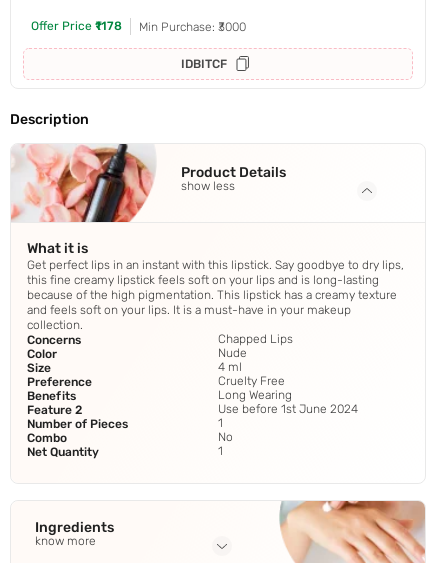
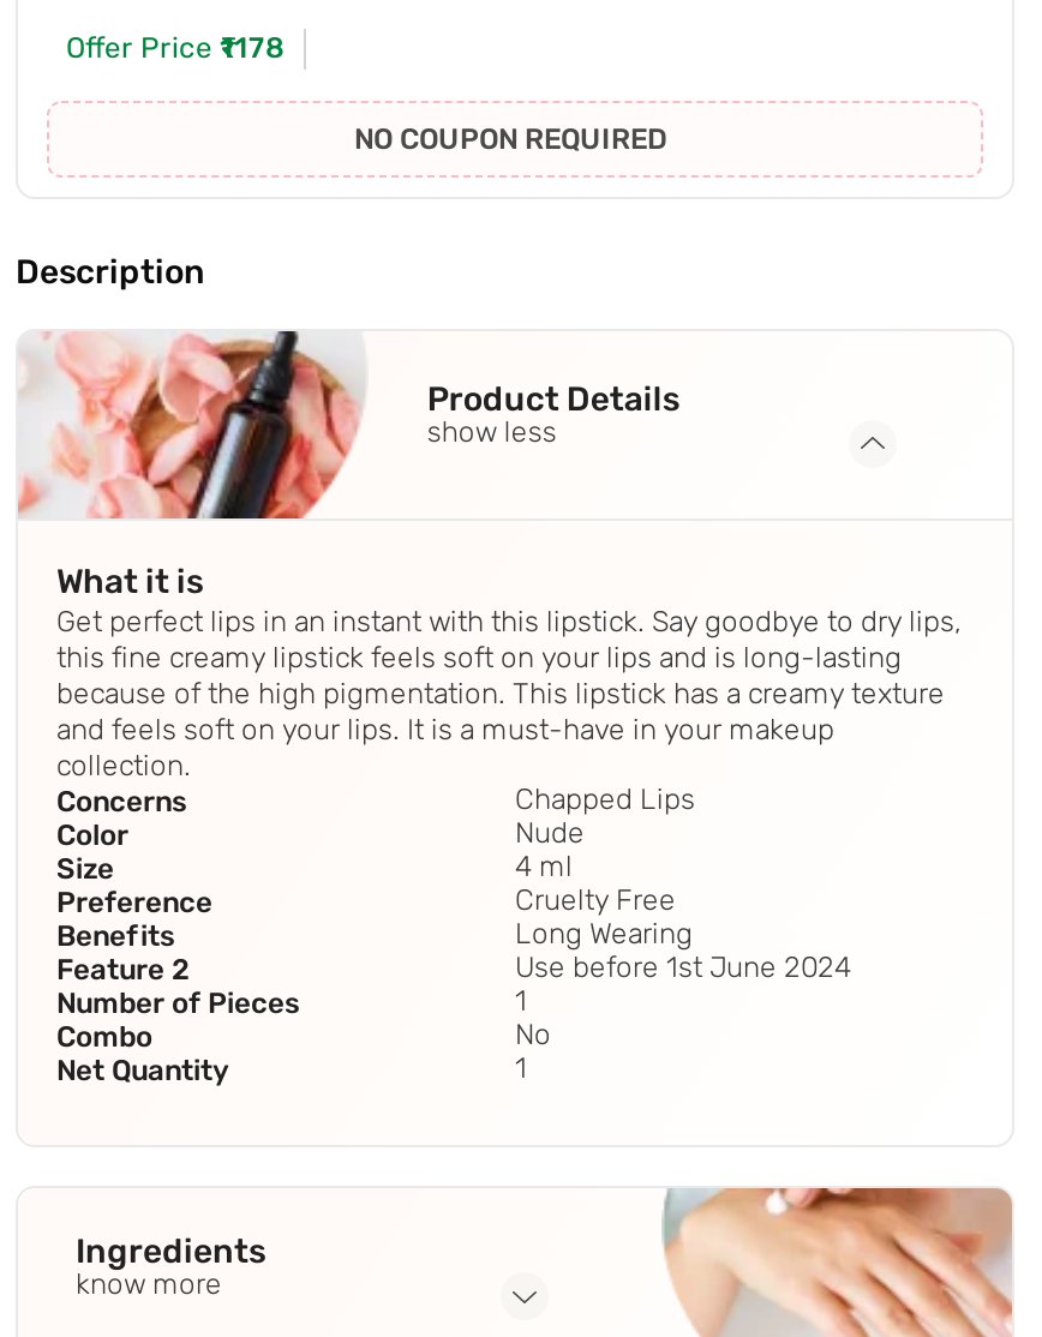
- Min Purchase: ₹3000
- IDBITCF
+ NO COUPON REQUIRED
